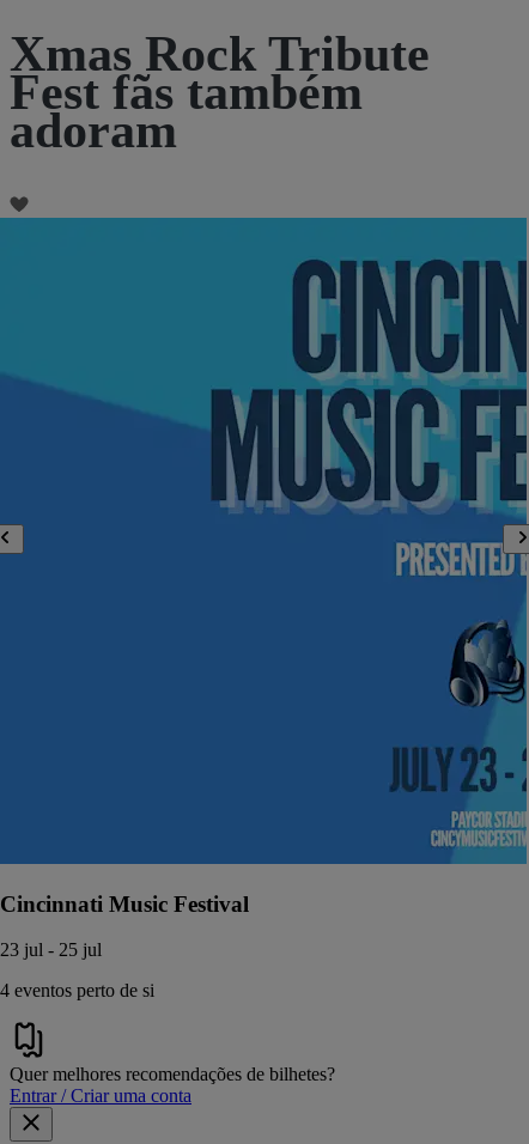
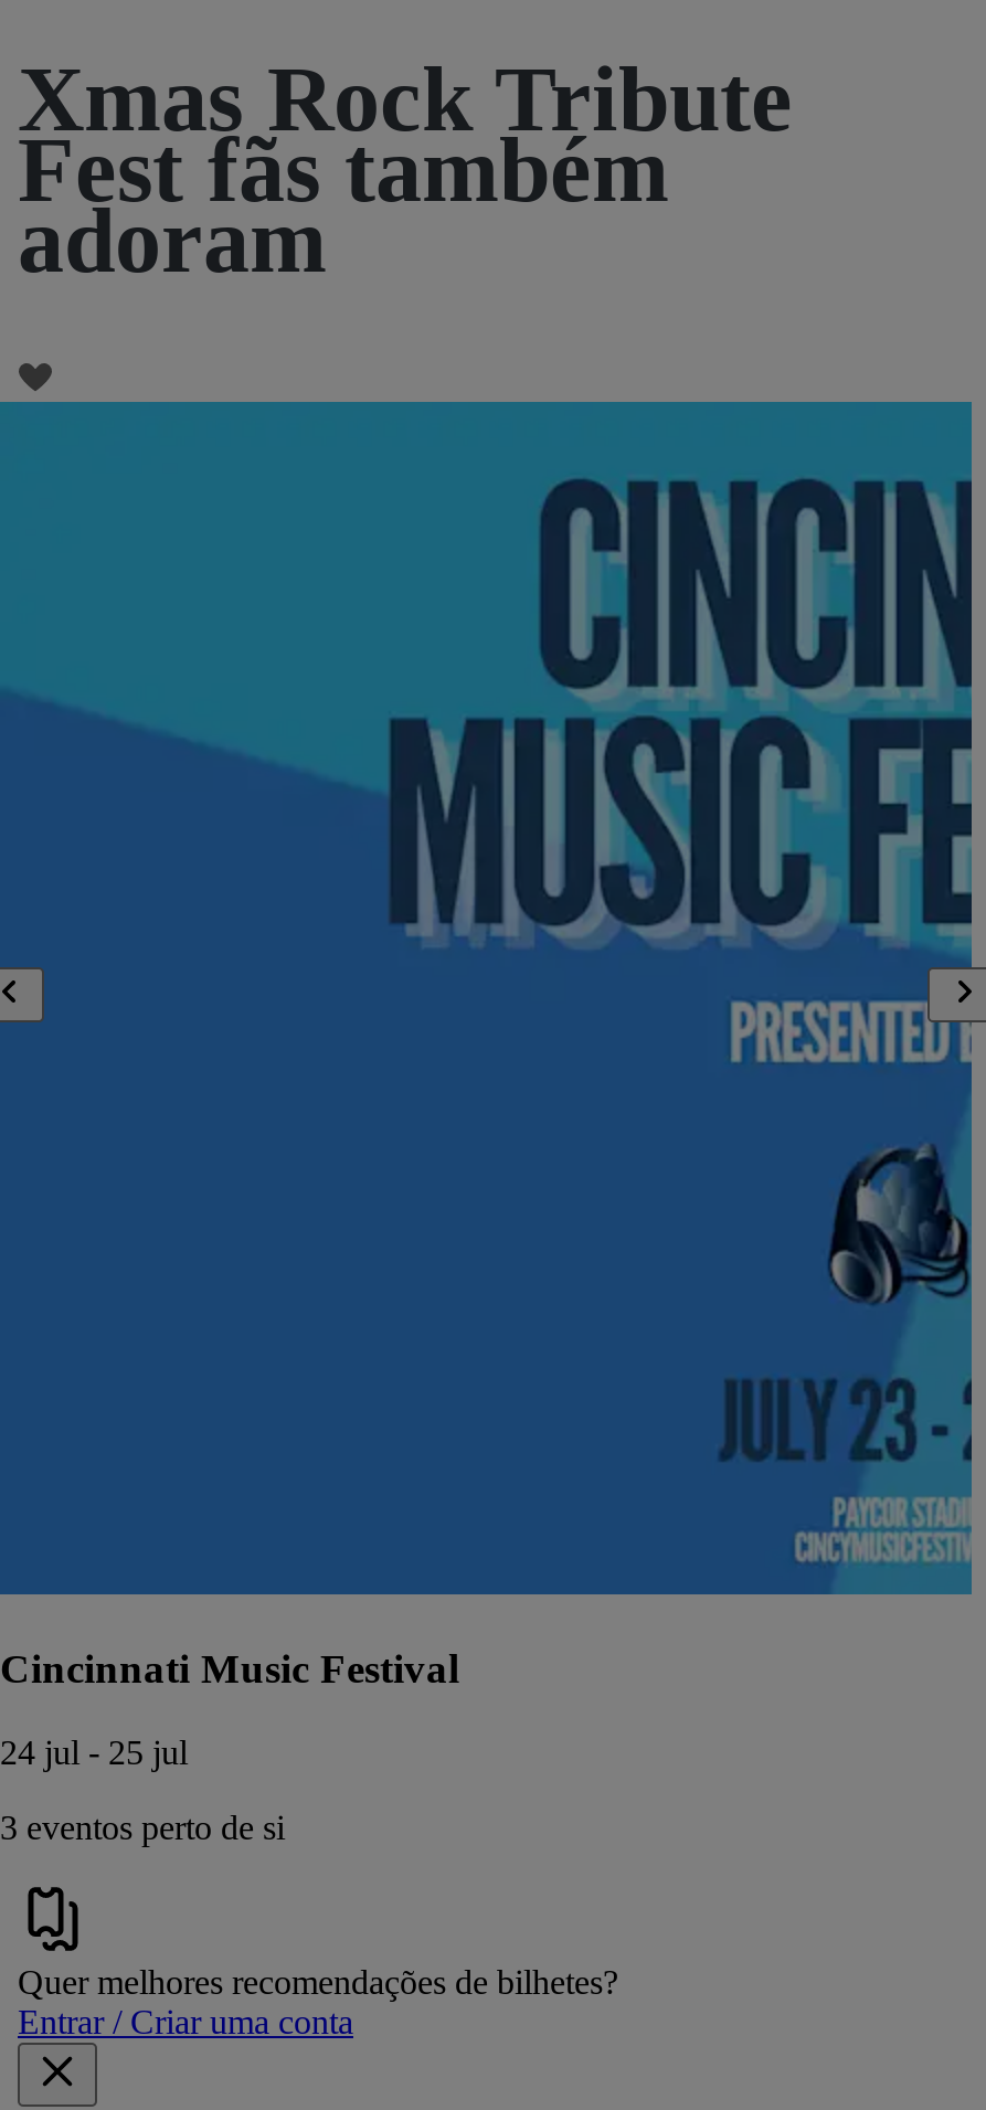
- 23 jul - 25 jul
+ 24 jul - 25 jul

- 4 eventos perto de si
+ 3 eventos perto de si
